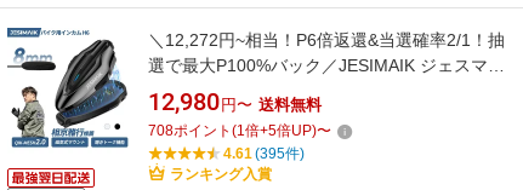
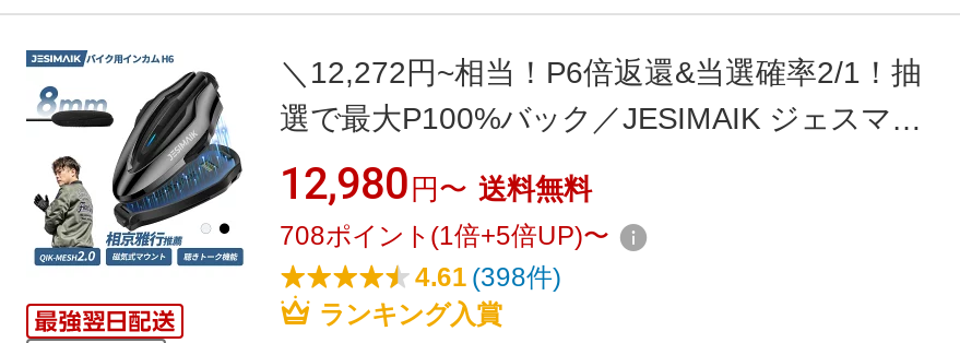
- 4.61 (395件)
+ 4.61 (398件)
